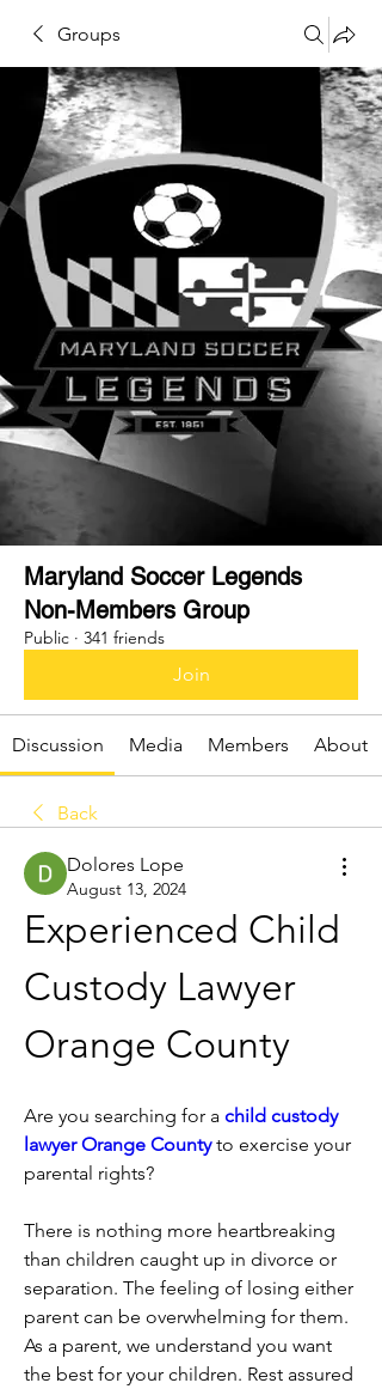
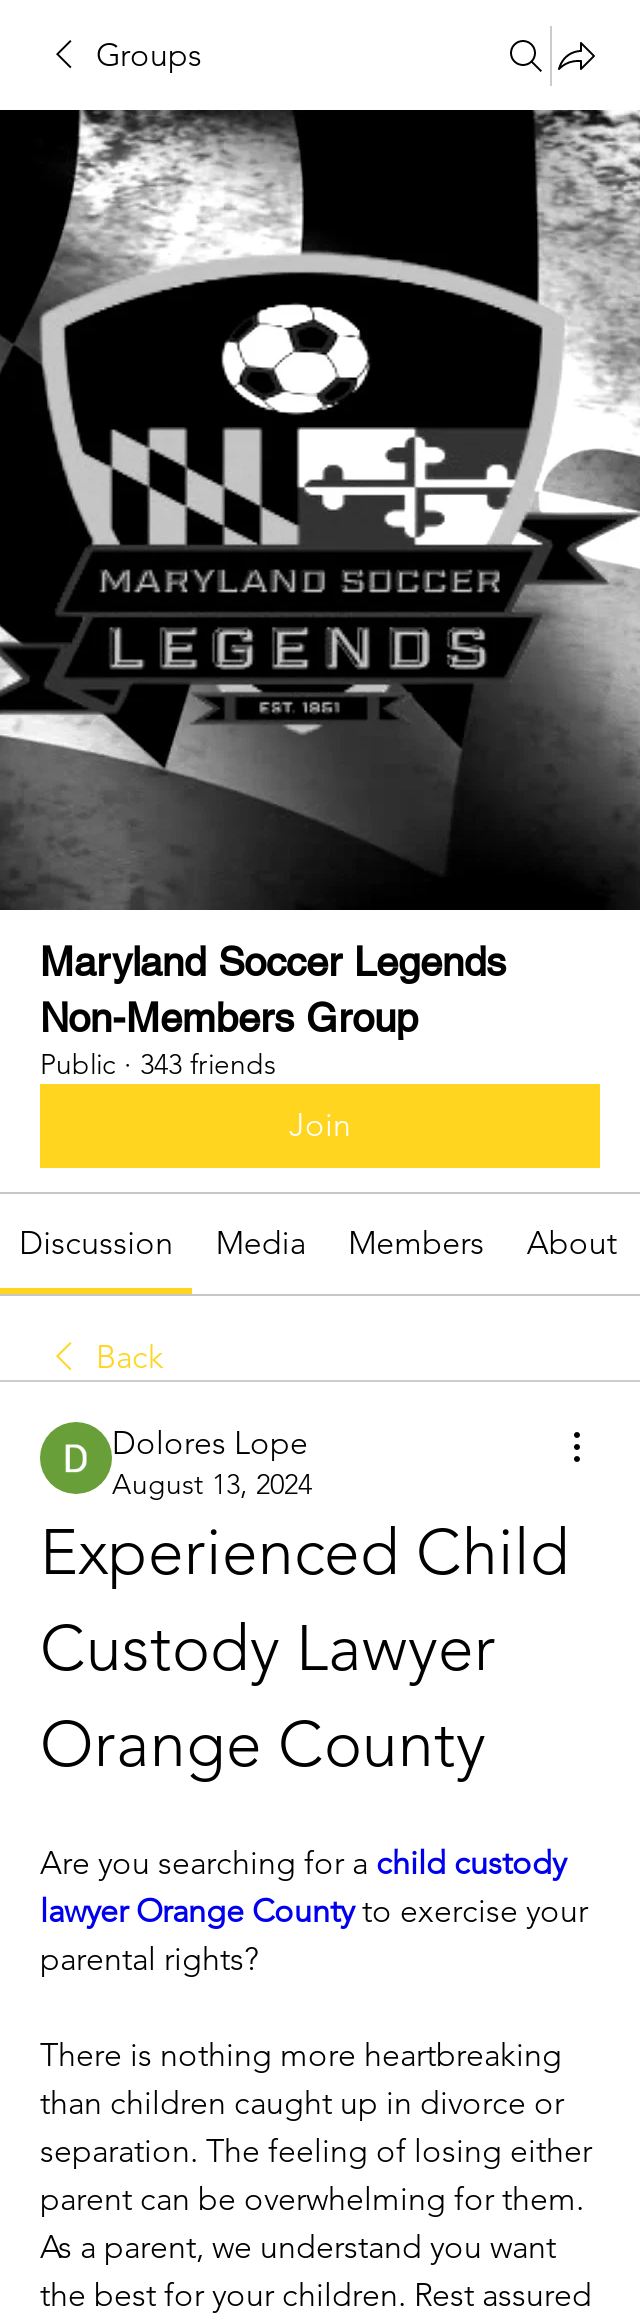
- Public · 341 friends
+ Public · 343 friends
